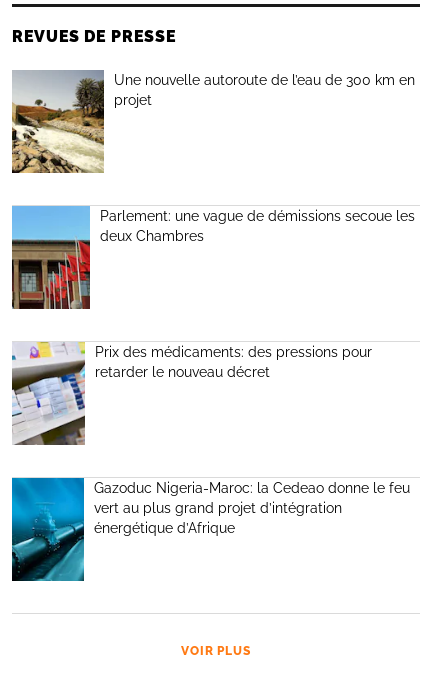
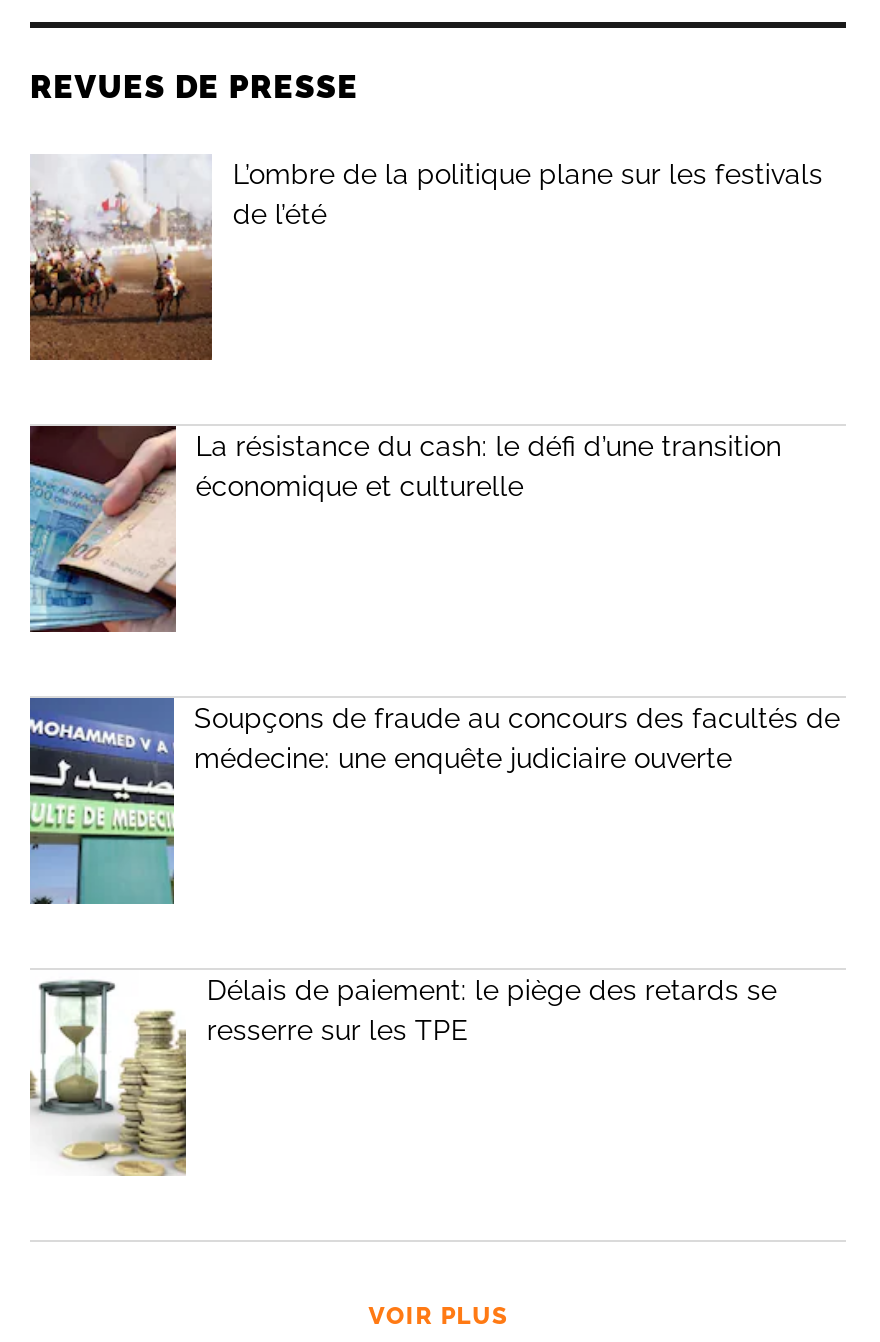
- [image]
- Une nouvelle autoroute de l’eau de 300 km en
- projet
+ [image]
+ L’ombre de la politique plane sur les festivals
+ de l’été

- [image]
- Parlement: une vague de démissions secoue les
- deux Chambres
+ [image]
+ La résistance du cash: le défi d’une transition
+ économique et culturelle

- [image]
- Prix des médicaments: des pressions pour
- retarder le nouveau décret
+ [image]
+ Soupçons de fraude au concours des facultés de
+ médecine: une enquête judiciaire ouverte

- [image]
- Gazoduc Nigeria-Maroc: la Cedeao donne le feu
- vert au plus grand projet d’intégration
- énergétique d’Afrique
+ [image]
+ Délais de paiement: le piège des retards se
+ resserre sur les TPE
